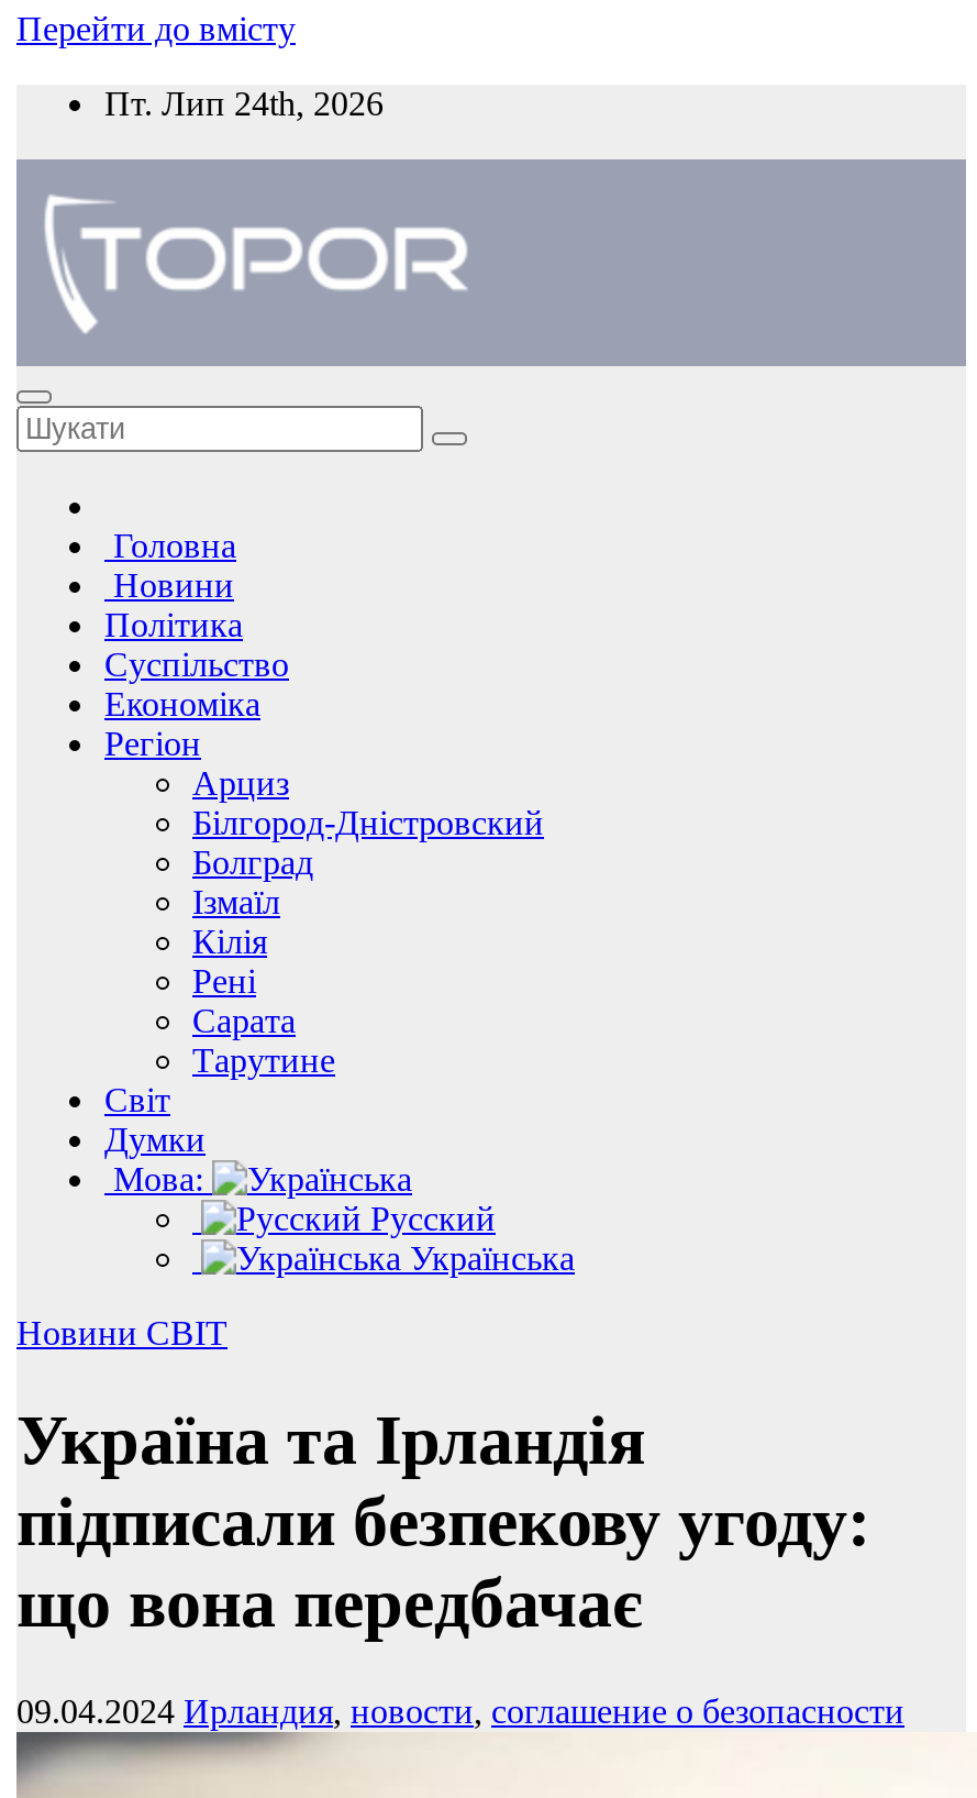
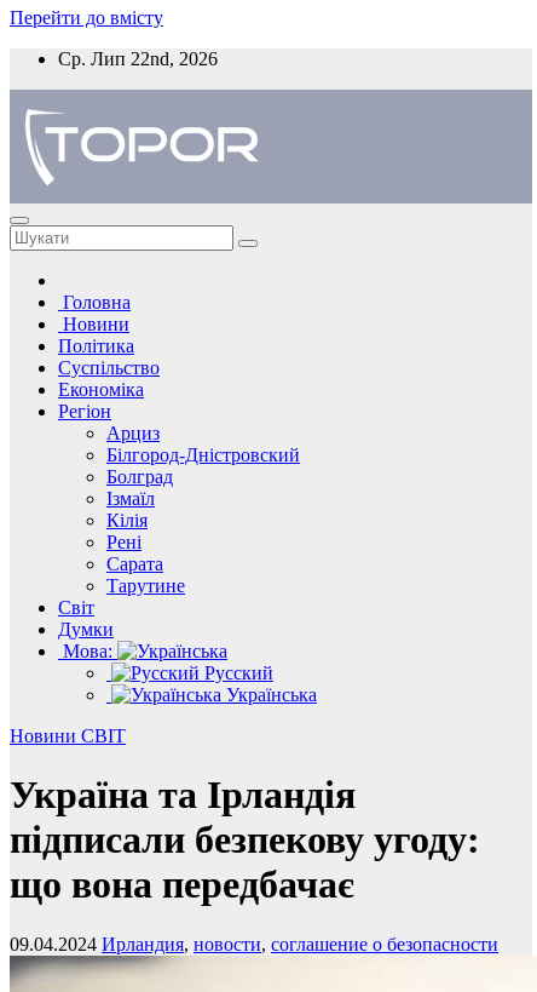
- Пт. Лип 24th, 2026
+ Ср. Лип 22nd, 2026
